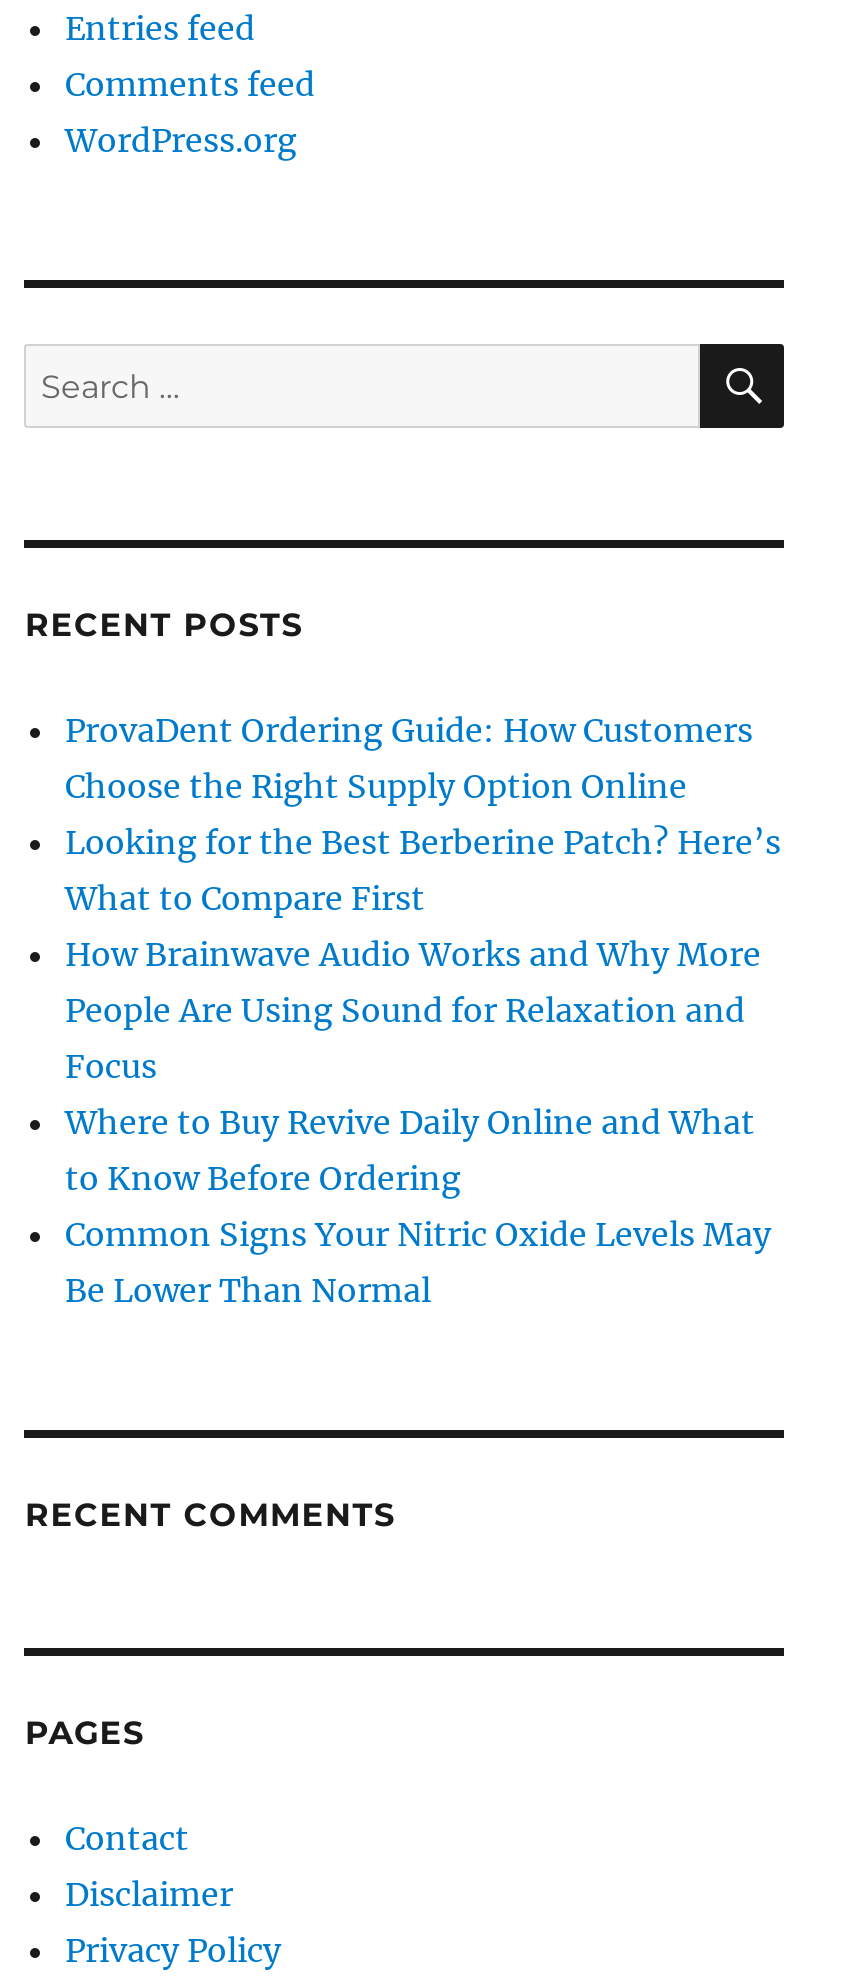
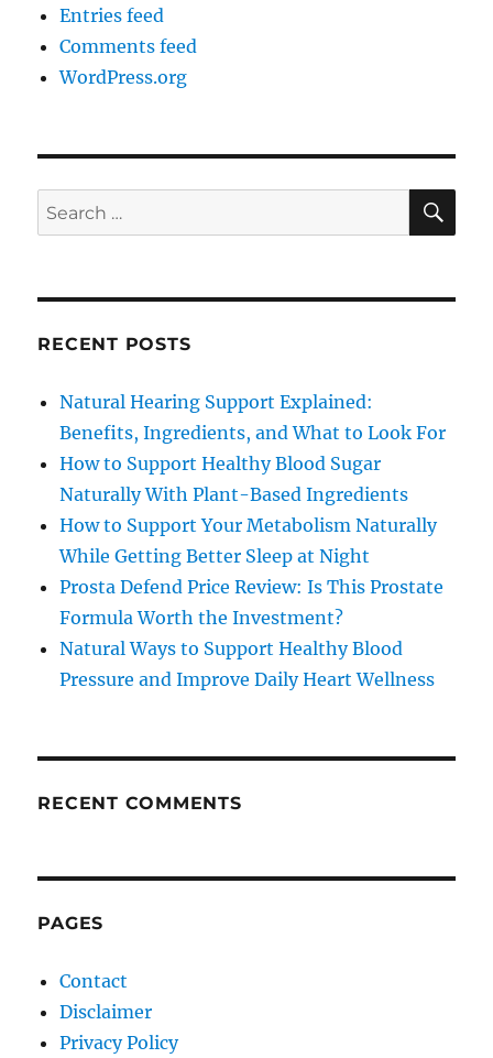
- ProvaDent Ordering Guide: How Customers
- Choose the Right Supply Option Online
- Looking for the Best Berberine Patch? Here’s
- What to Compare First
- How Brainwave Audio Works and Why More
- People Are Using Sound for Relaxation and
- Focus
- Where to Buy Revive Daily Online and What
- to Know Before Ordering
- Common Signs Your Nitric Oxide Levels May
- Be Lower Than Normal
+ Natural Hearing Support Explained:
+ Benefits, Ingredients, and What to Look For
+ How to Support Healthy Blood Sugar
+ Naturally With Plant-Based Ingredients
+ How to Support Your Metabolism Naturally
+ While Getting Better Sleep at Night
+ Prosta Defend Price Review: Is This Prostate
+ Formula Worth the Investment?
+ Natural Ways to Support Healthy Blood
+ Pressure and Improve Daily Heart Wellness
